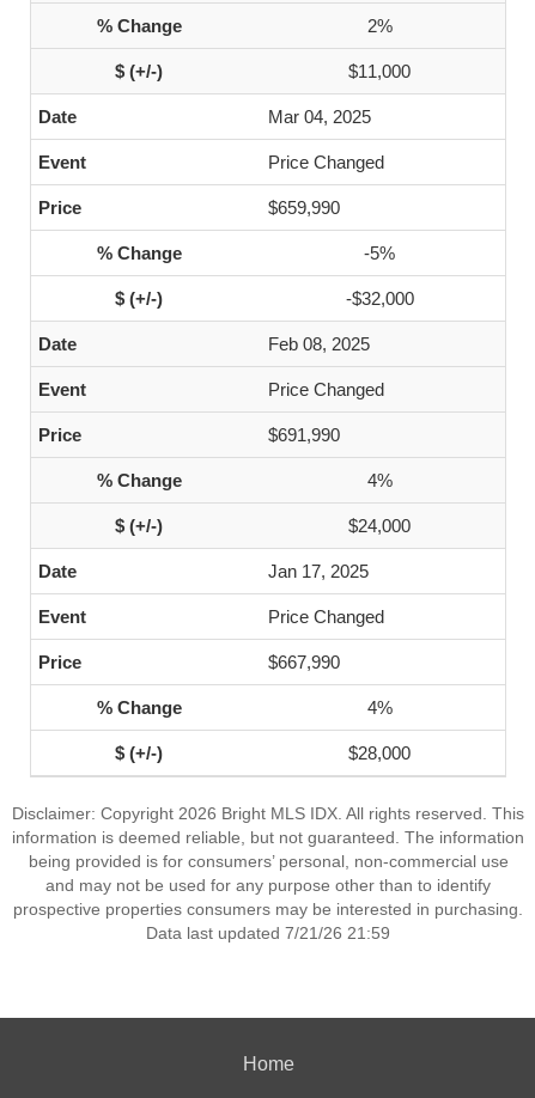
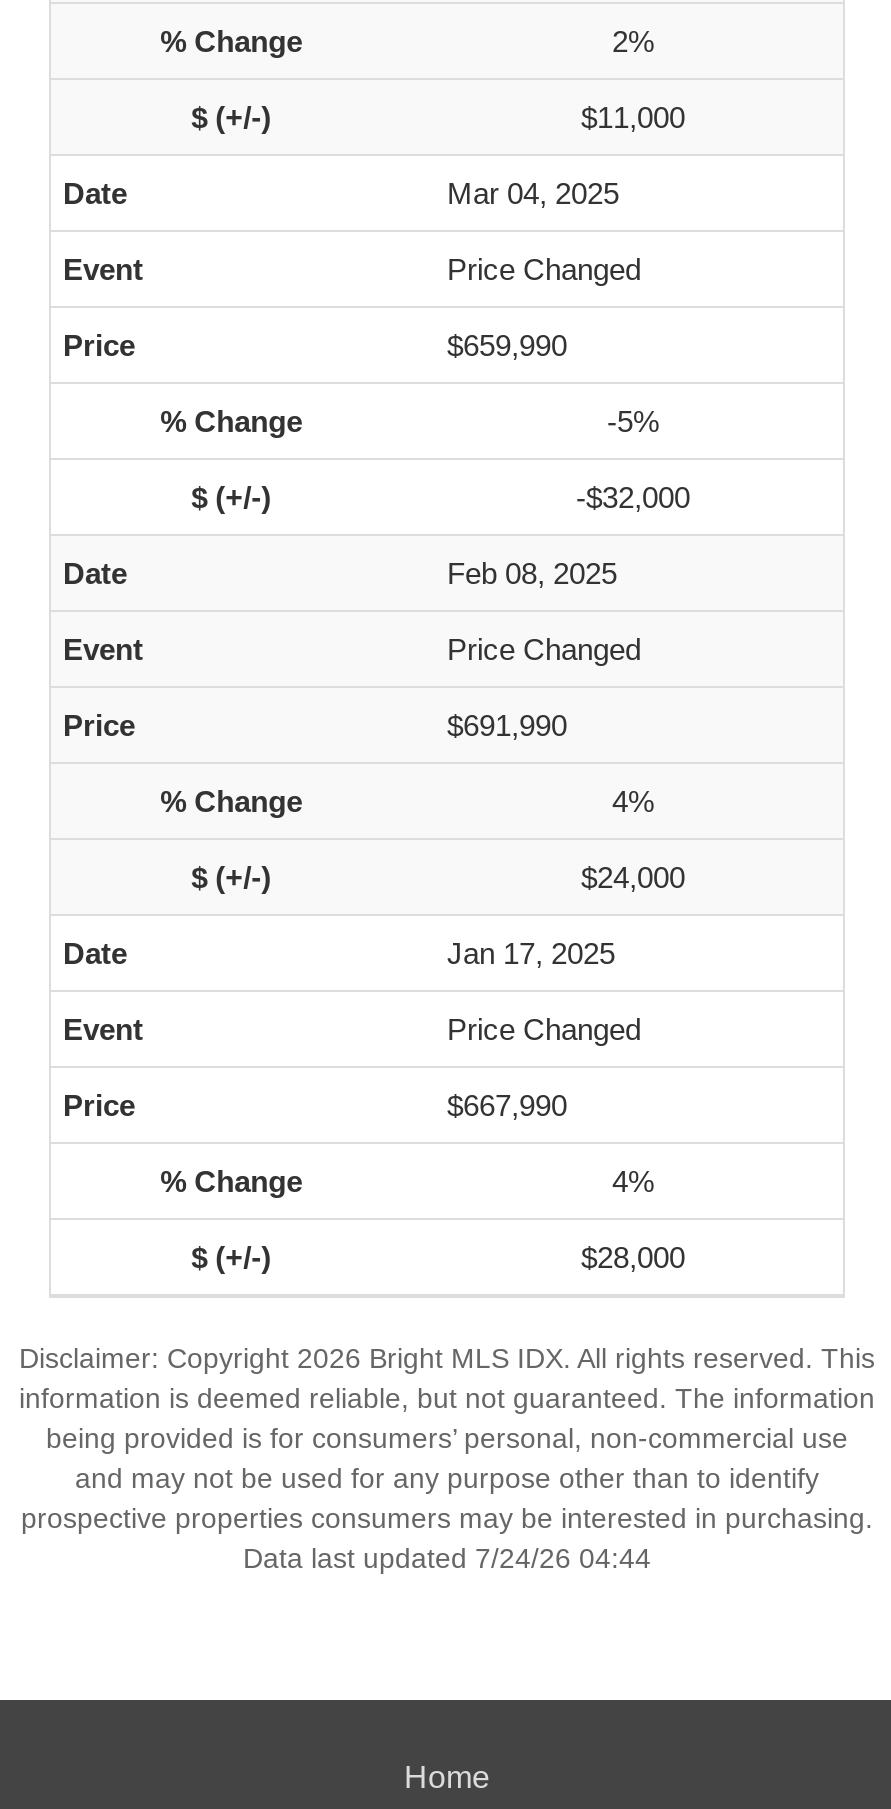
- Data last updated 7/21/26 21:59
+ Data last updated 7/24/26 04:44
